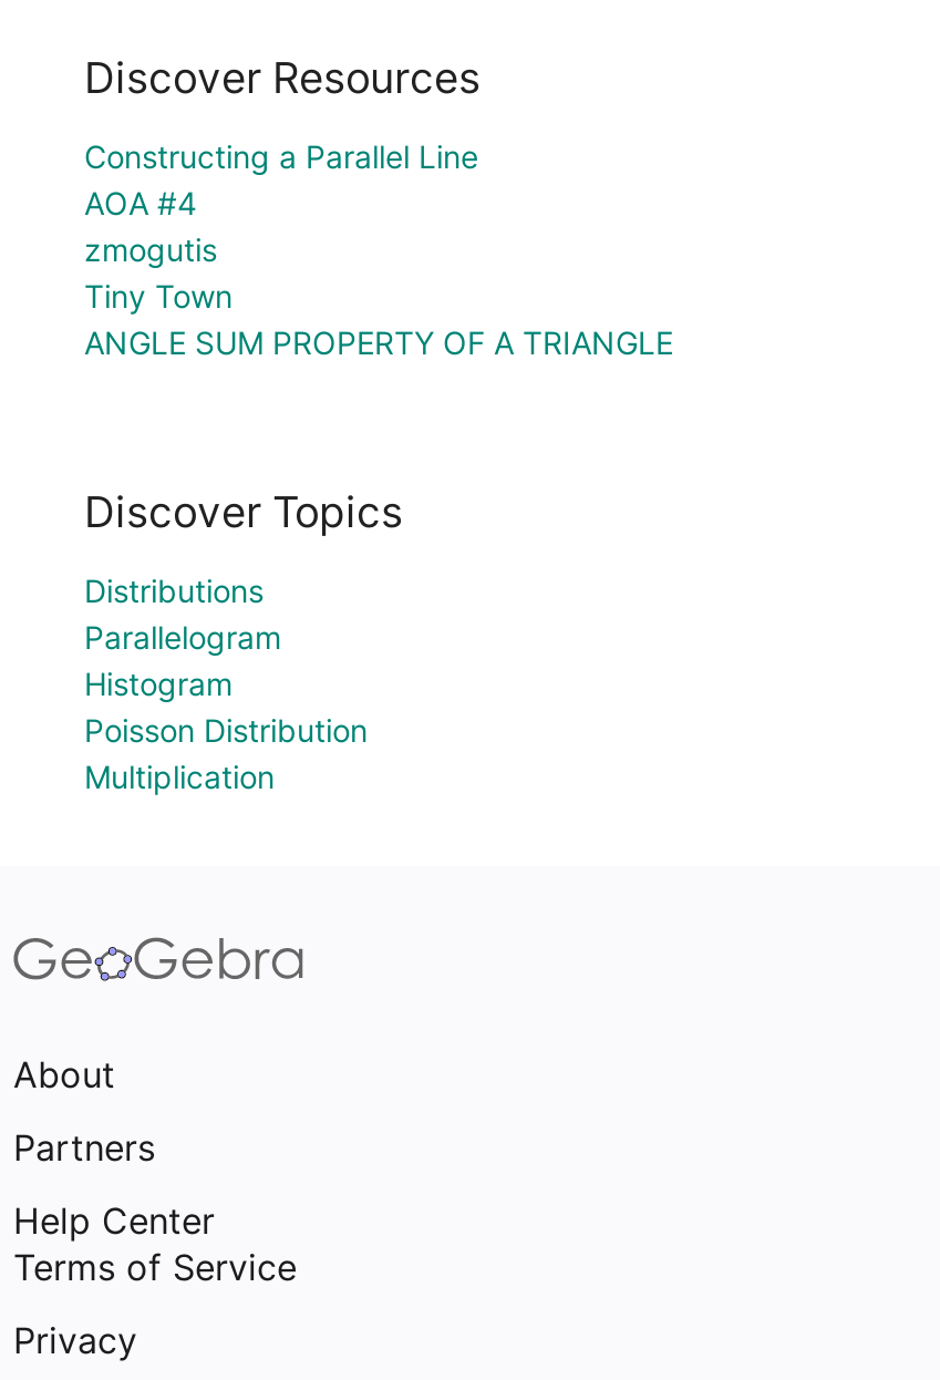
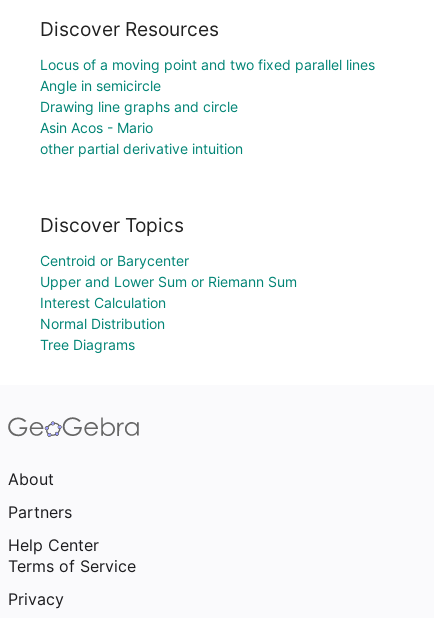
- Constructing a Parallel Line
- AOA #4
- zmogutis
- Tiny Town
- ANGLE SUM PROPERTY OF A TRIANGLE
+ Locus of a moving point and two fixed parallel lines
+ Angle in semicircle
+ Drawing line graphs and circle
+ Asin Acos - Mario
+ other partial derivative intuition

- Distributions
- Parallelogram
- Histogram
- Poisson Distribution
- Multiplication
+ Centroid or Barycenter
+ Upper and Lower Sum or Riemann Sum
+ Interest Calculation
+ Normal Distribution
+ Tree Diagrams
